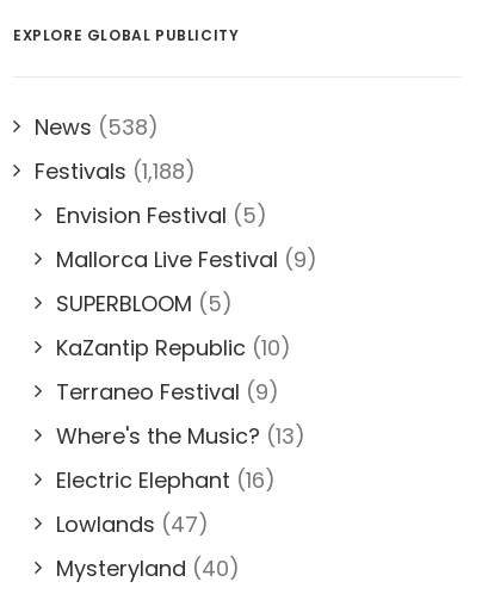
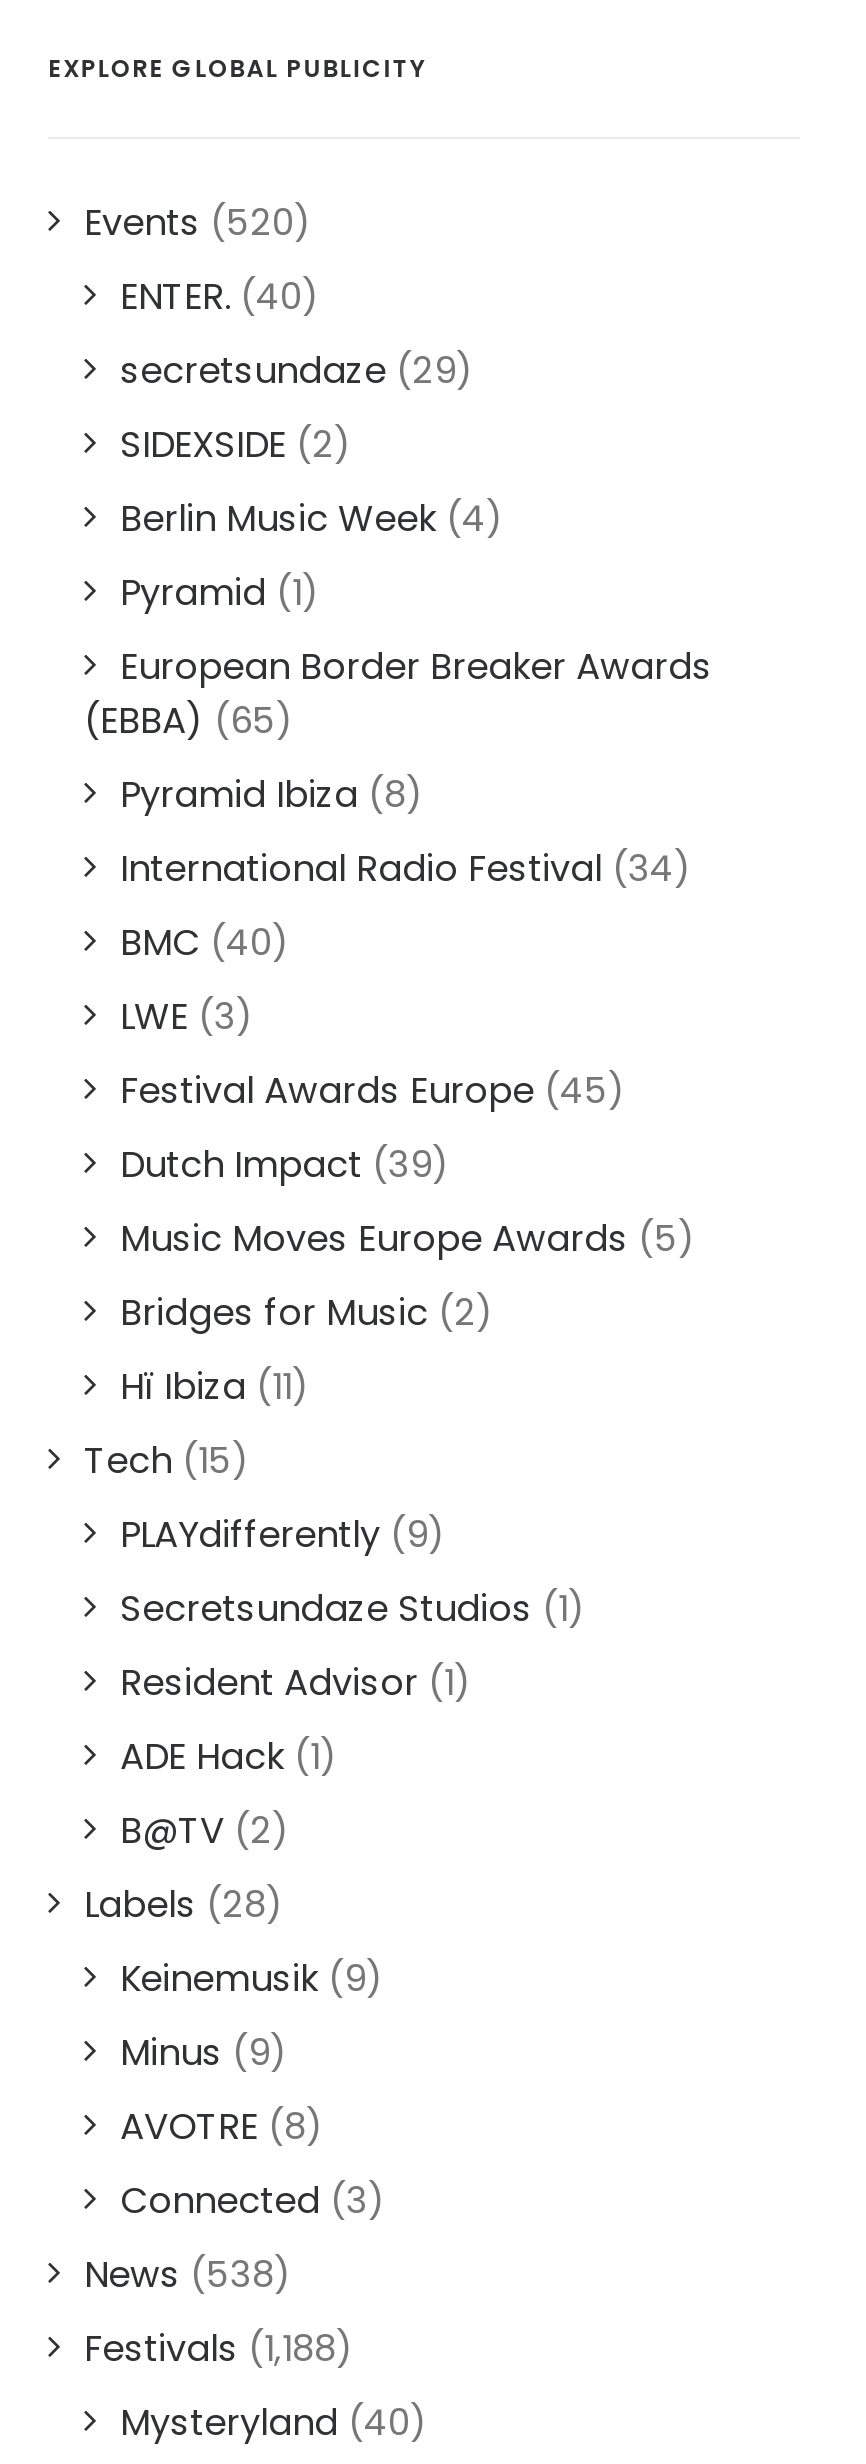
+ Events (520)
+ ENTER. (40)
+ secretsundaze (29)
+ SIDEXSIDE (2)
+ Berlin Music Week (4)
+ Pyramid (1)
+ European Border Breaker Awards
+ (EBBA) (65)
+ Pyramid Ibiza (8)
+ International Radio Festival (34)
+ BMC (40)
+ LWE (3)
+ Festival Awards Europe (45)
+ Dutch Impact (39)
+ Music Moves Europe Awards (5)
+ Bridges for Music (2)
+ Hï Ibiza (11)
+ Tech (15)
+ PLAYdifferently (9)
+ Secretsundaze Studios (1)
+ Resident Advisor (1)
+ ADE Hack (1)
+ B@TV (2)
+ Labels (28)
+ Keinemusik (9)
+ Minus (9)
+ AVOTRE (8)
+ Connected (3)

moved down: News (538) | Festivals (1,188)

- Envision Festival (5)
- Mallorca Live Festival (9)
- SUPERBLOOM (5)
- KaZantip Republic (10)
- Terraneo Festival (9)
- Where's the Music? (13)
- Electric Elephant (16)
- Lowlands (47)
